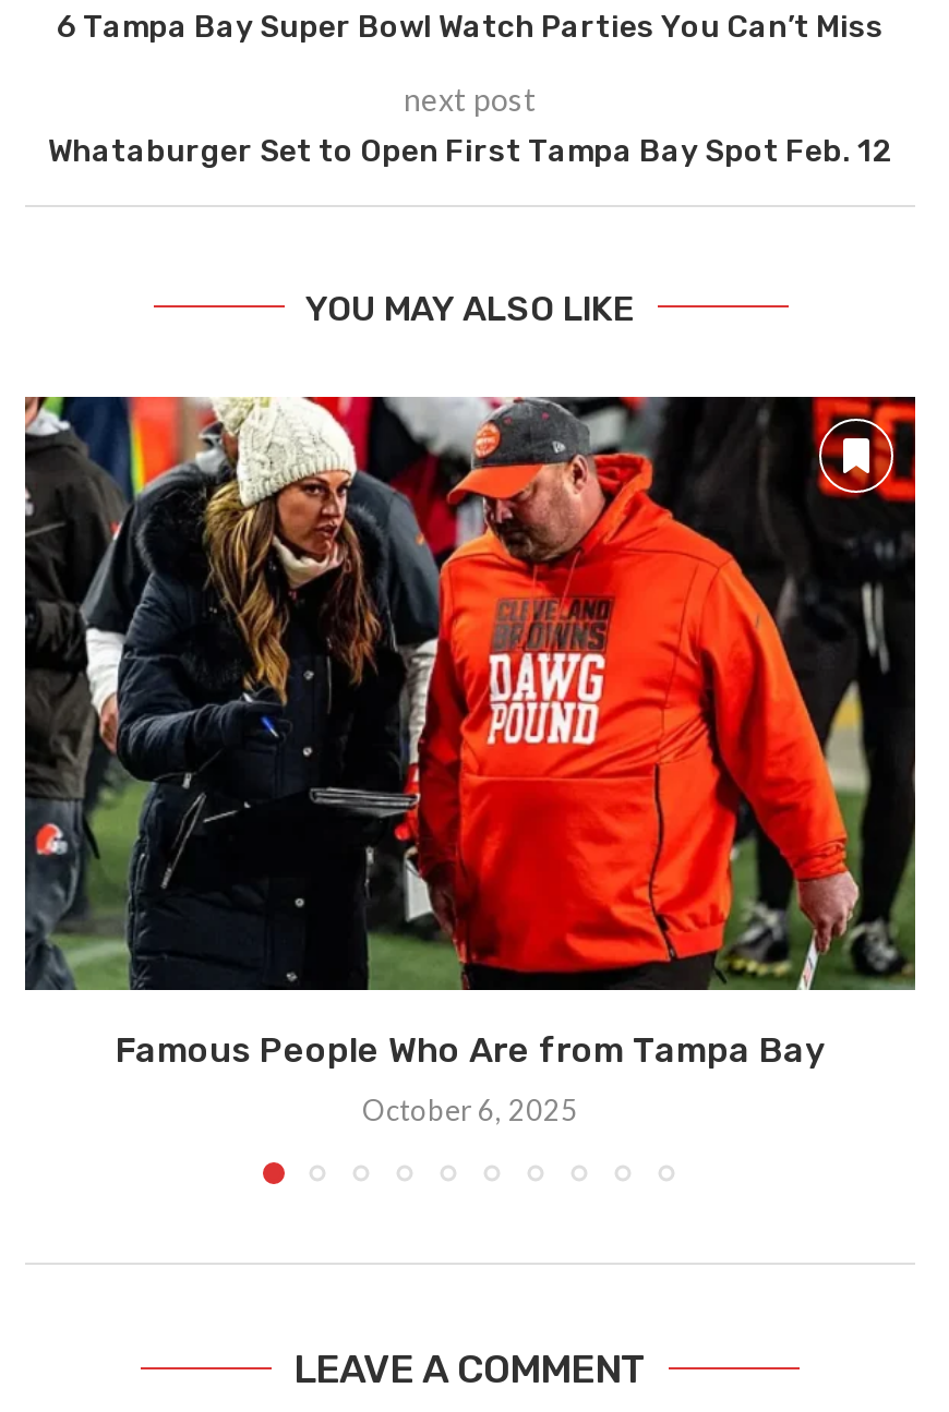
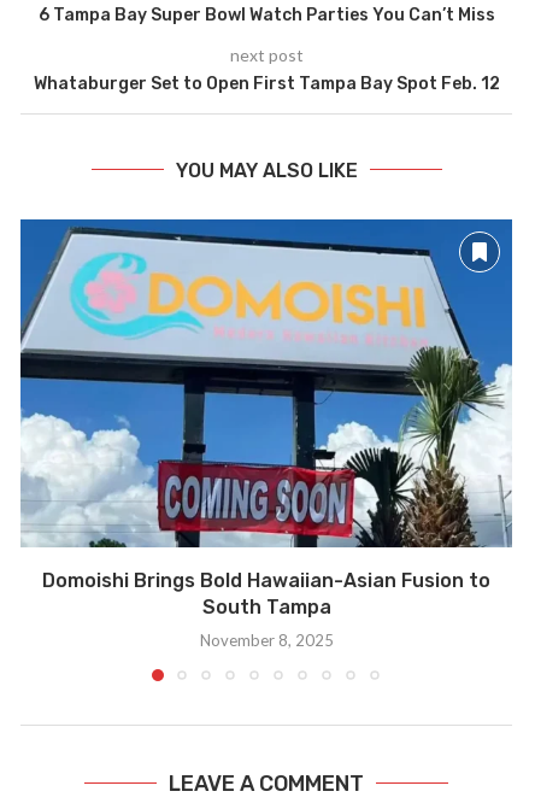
- [image]
- Famous People Who Are from Tampa Bay
+ [image]
+ Domoishi Brings Bold Hawaiian-Asian Fusion to
+ South Tampa

- October 6, 2025
+ November 8, 2025
